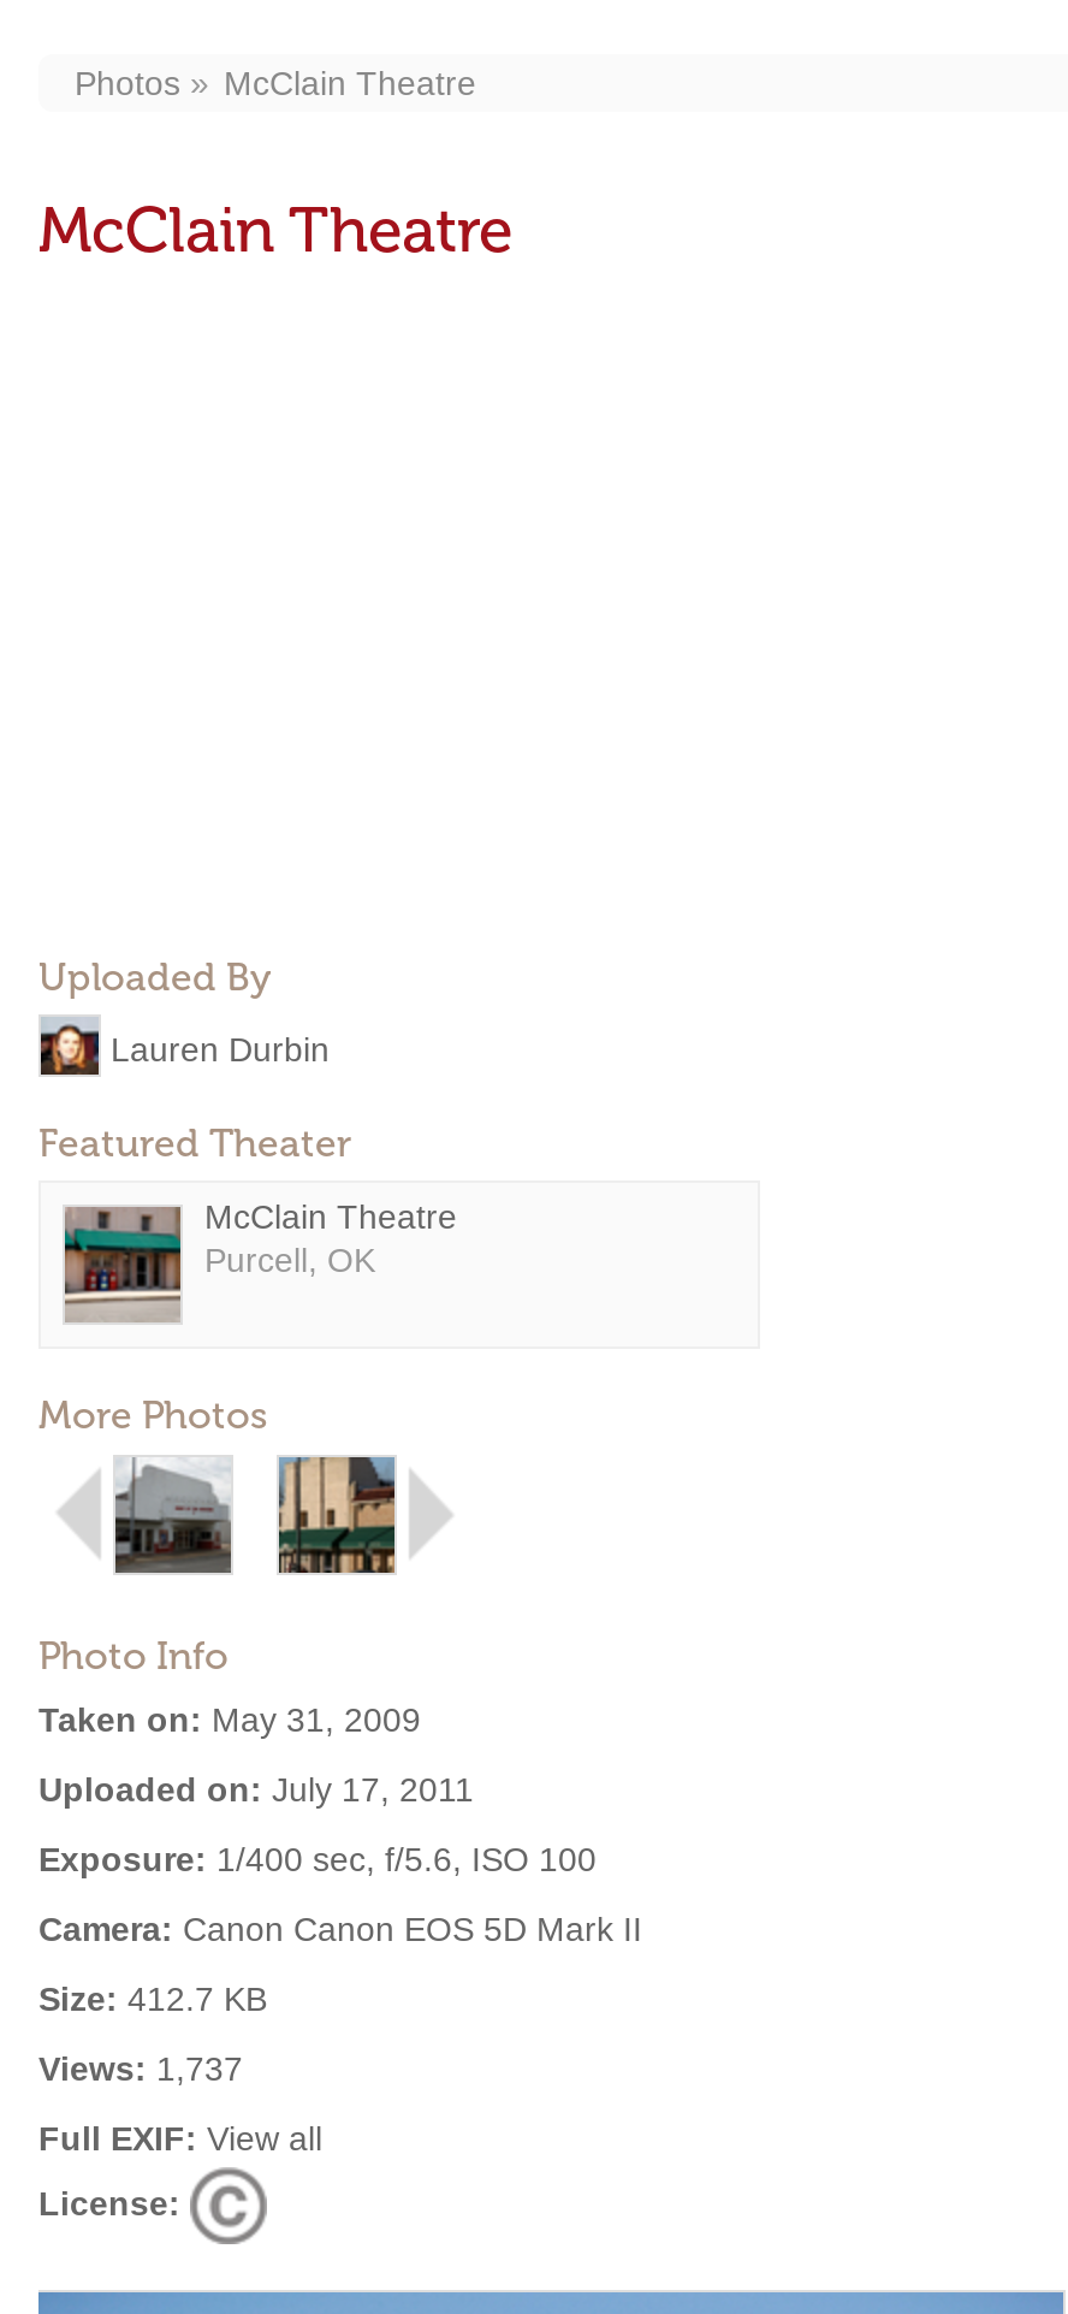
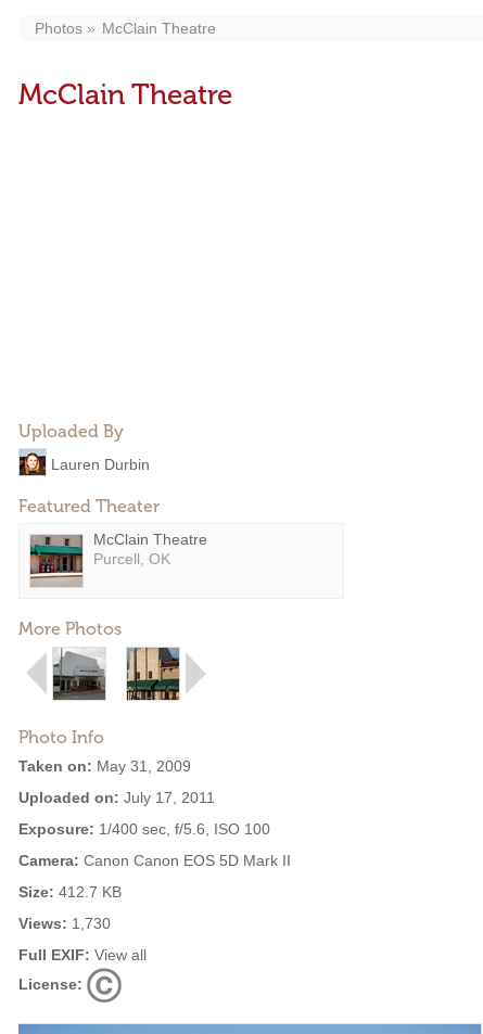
- Views: 1,737
+ Views: 1,730
